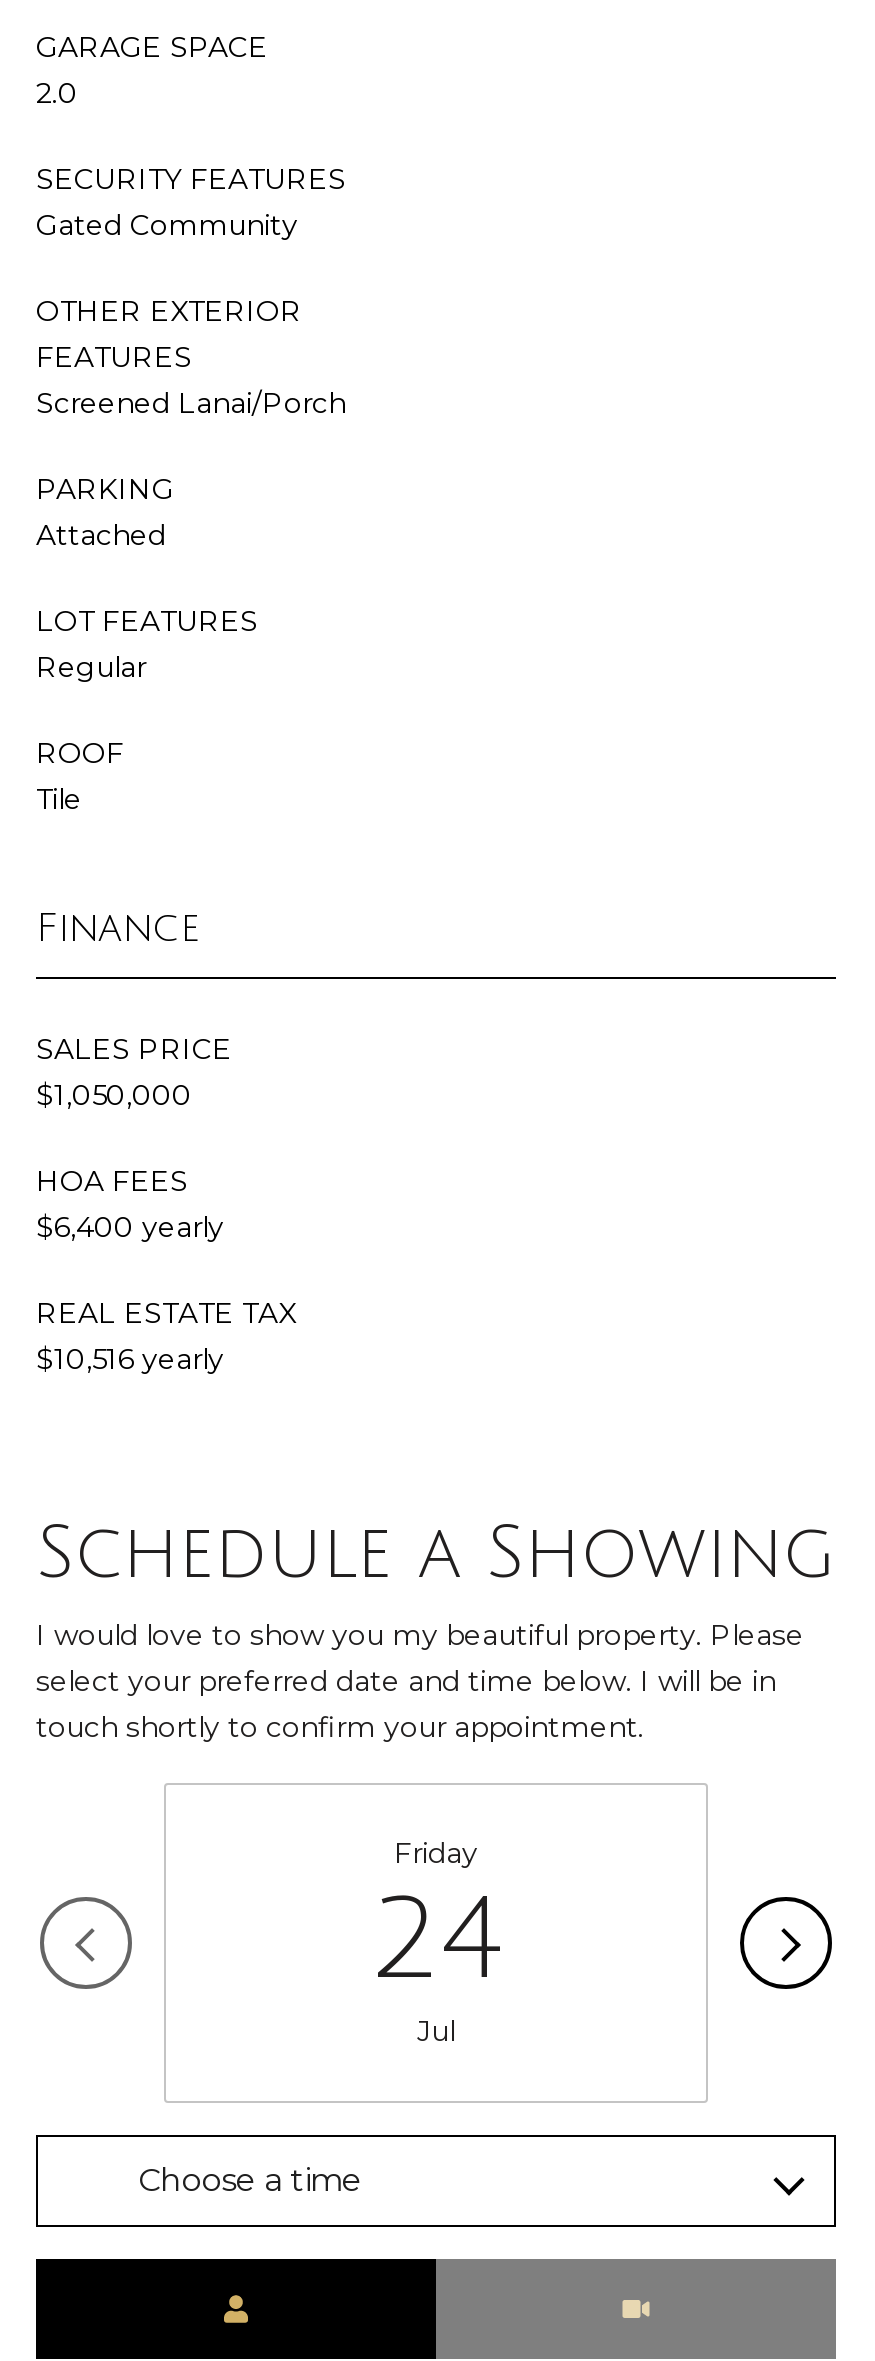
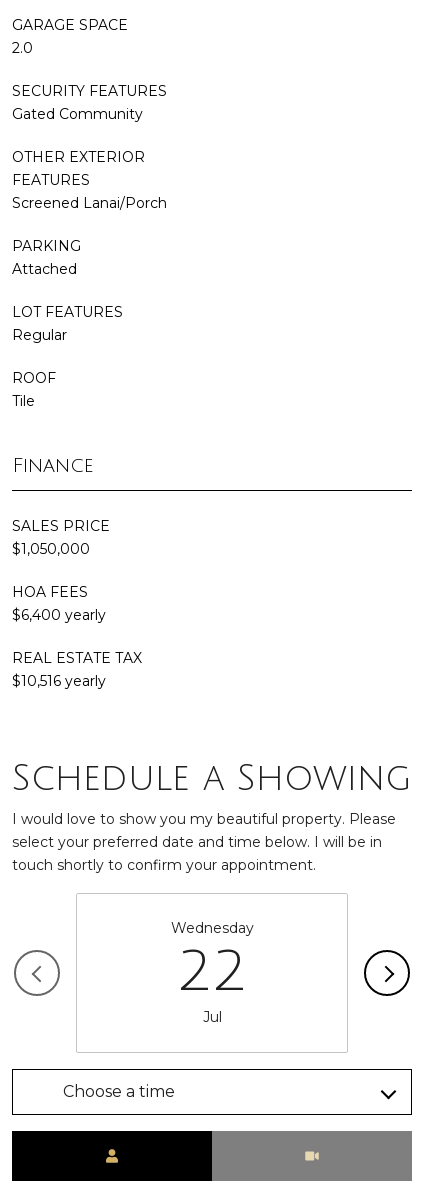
- Friday
- 24
+ Wednesday
+ 22
